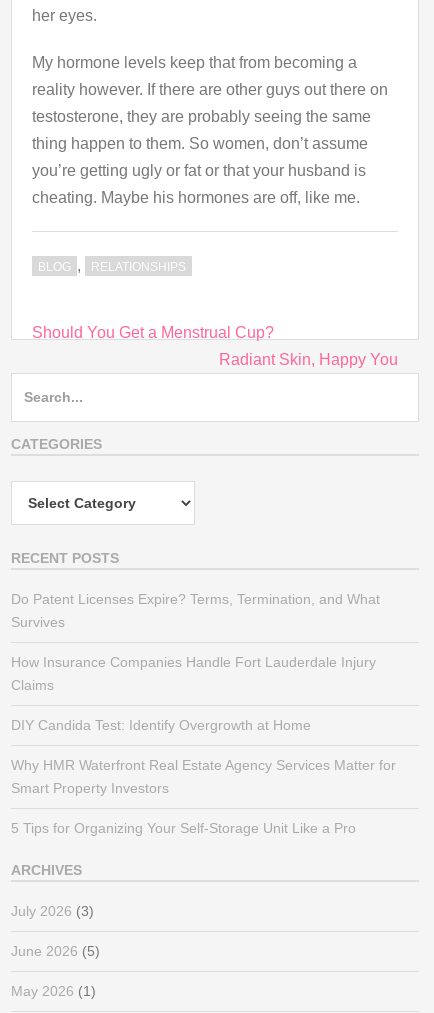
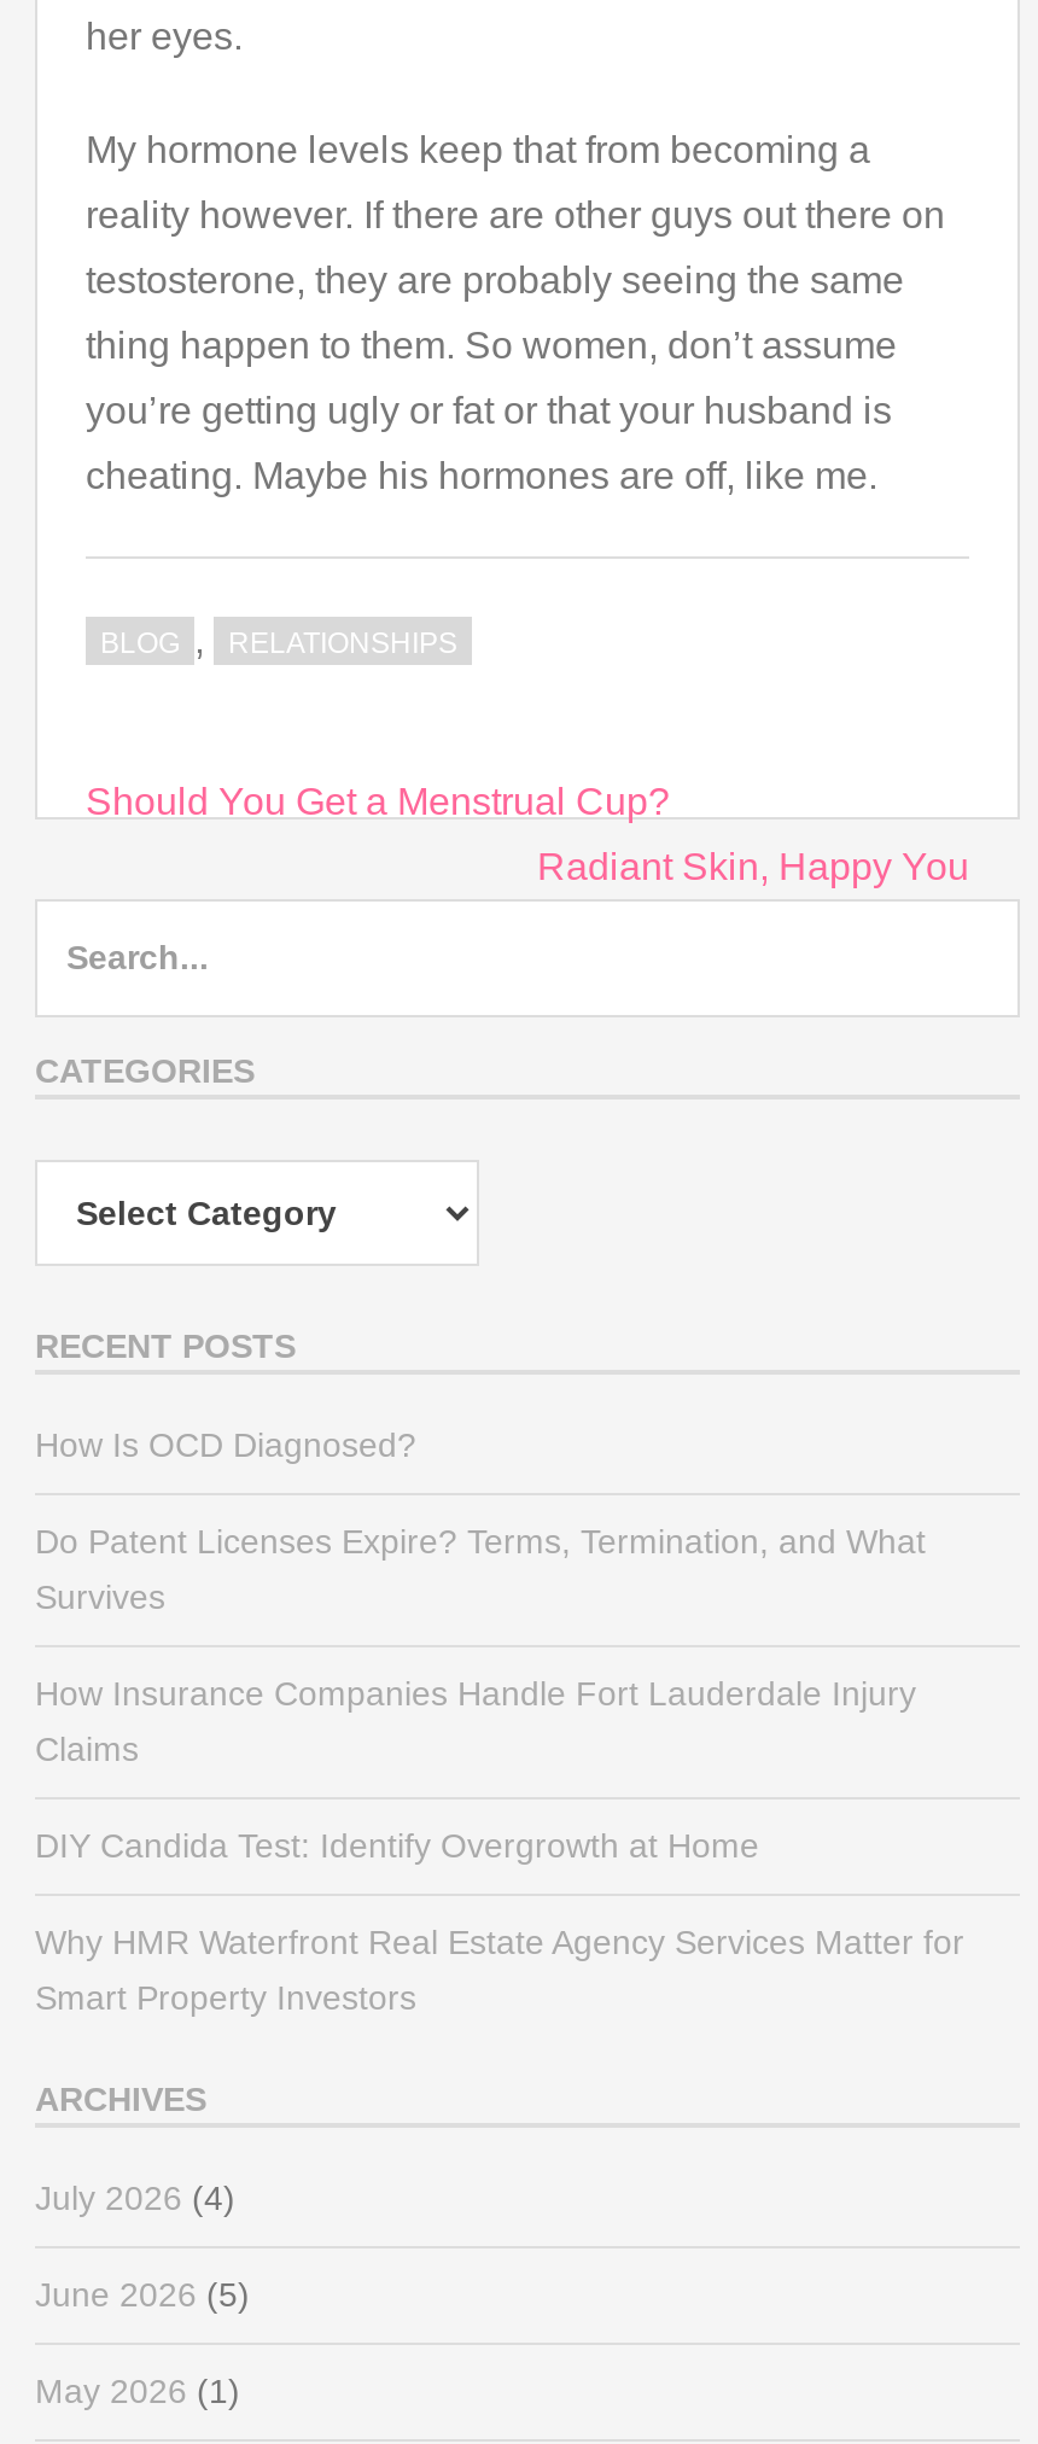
+ How Is OCD Diagnosed?

moved down: Do Patent Licenses Expire? Terms, Termination, and What | Survives | How Insurance Companies Handle Fort Lauderdale Injury | Claims | DIY Candida Test: Identify Overgrowth at Home | Why HMR Waterfront Real Estate Agency Services Matter for | Smart Property Investors

- 5 Tips for Organizing Your Self-Storage Unit Like a Pro

- July 2026 (3)
+ July 2026 (4)
